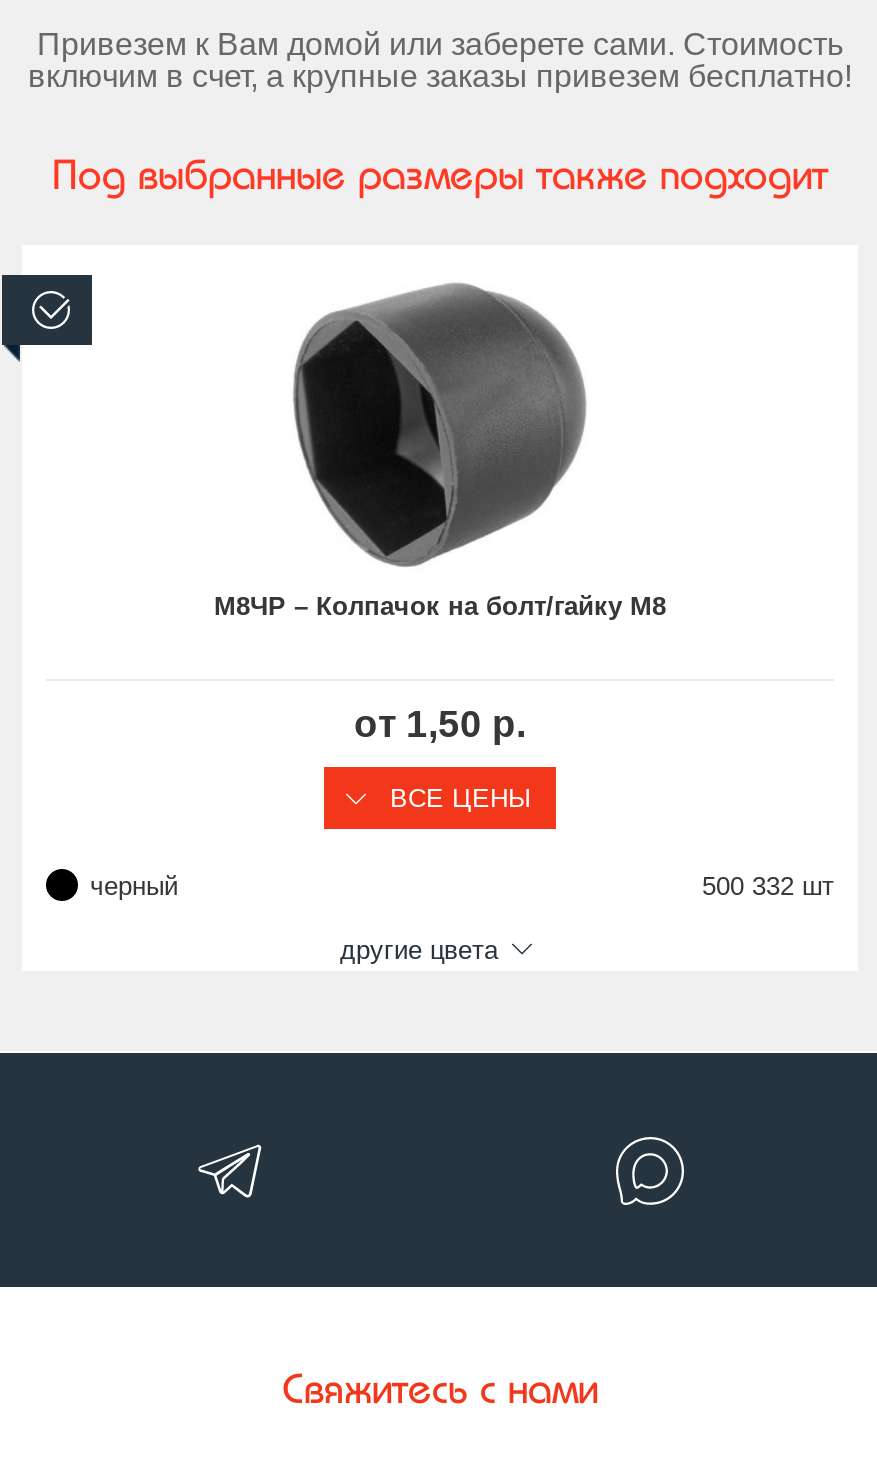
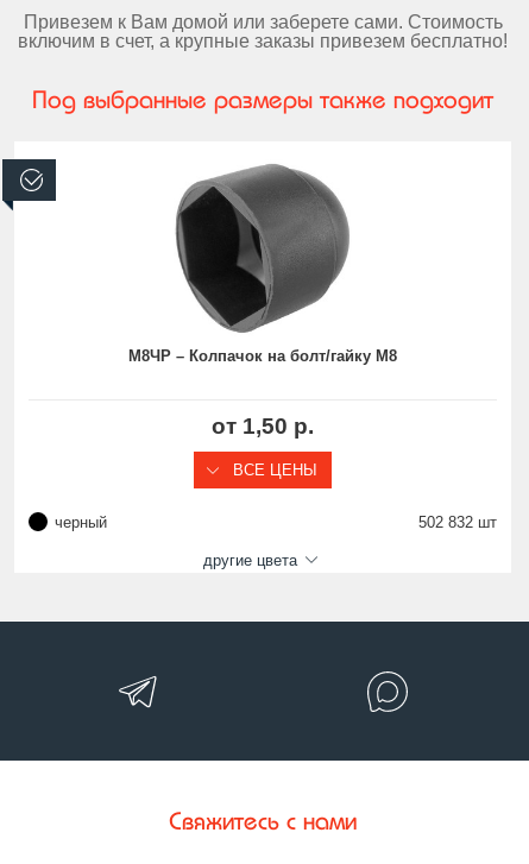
- 500 332 шт
+ 502 832 шт
